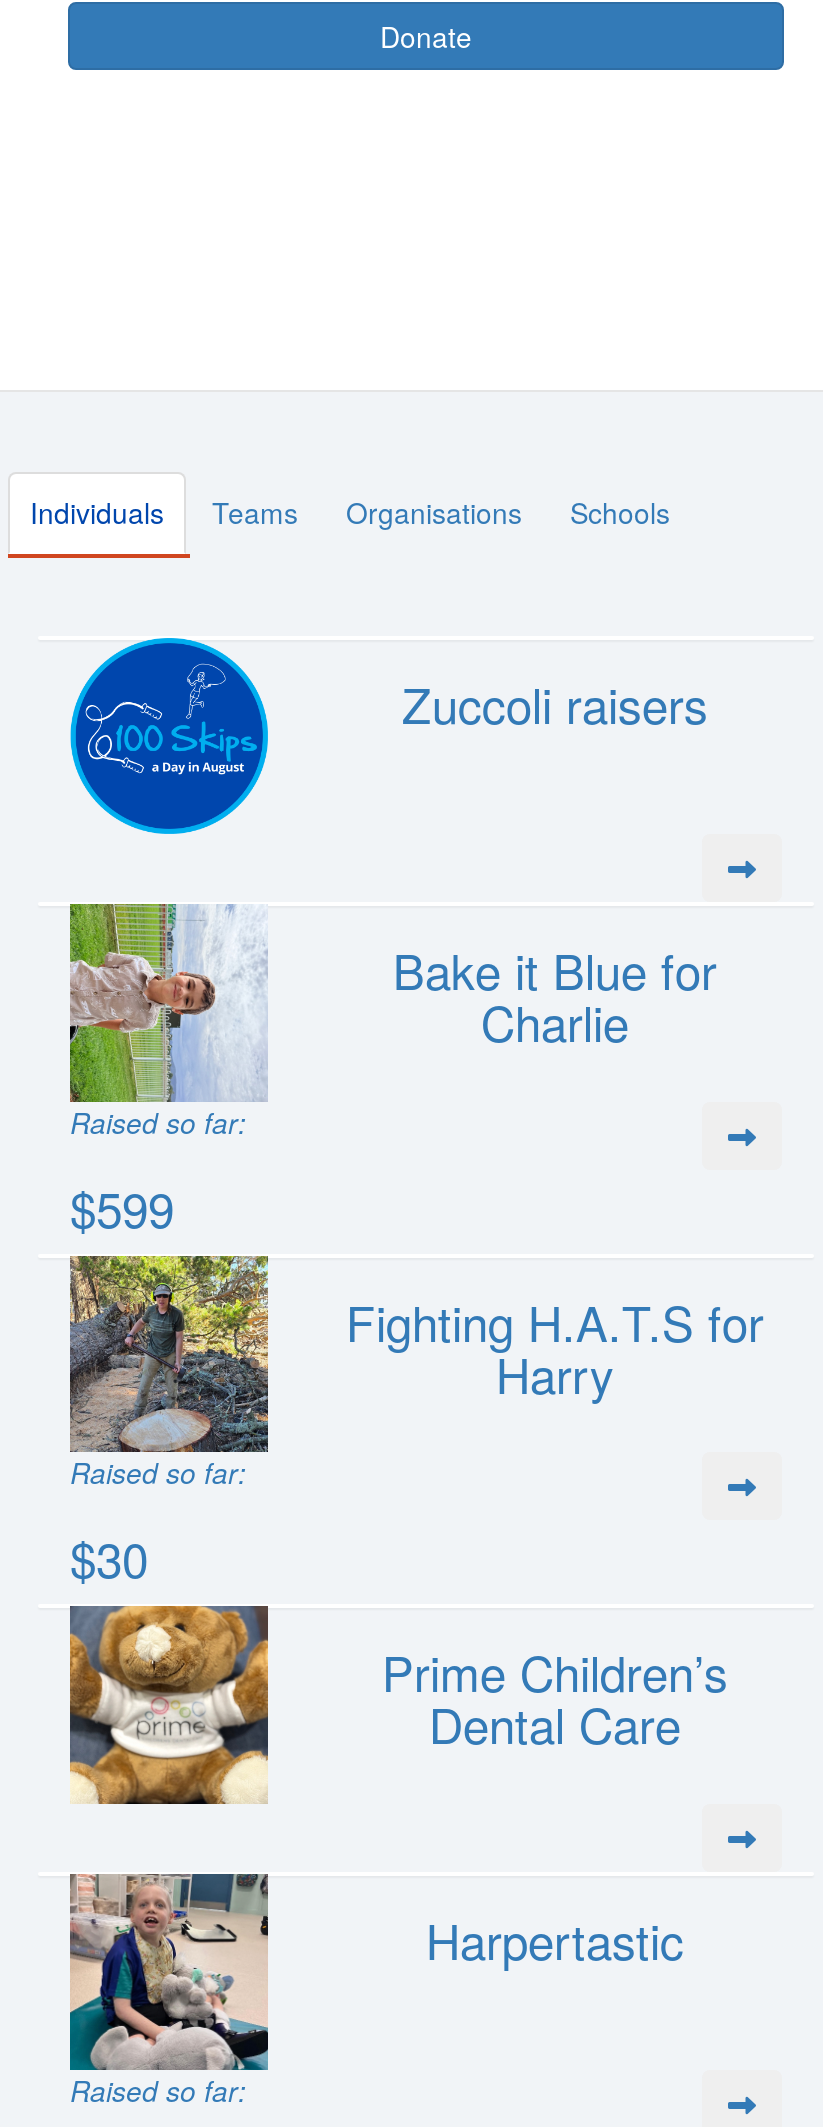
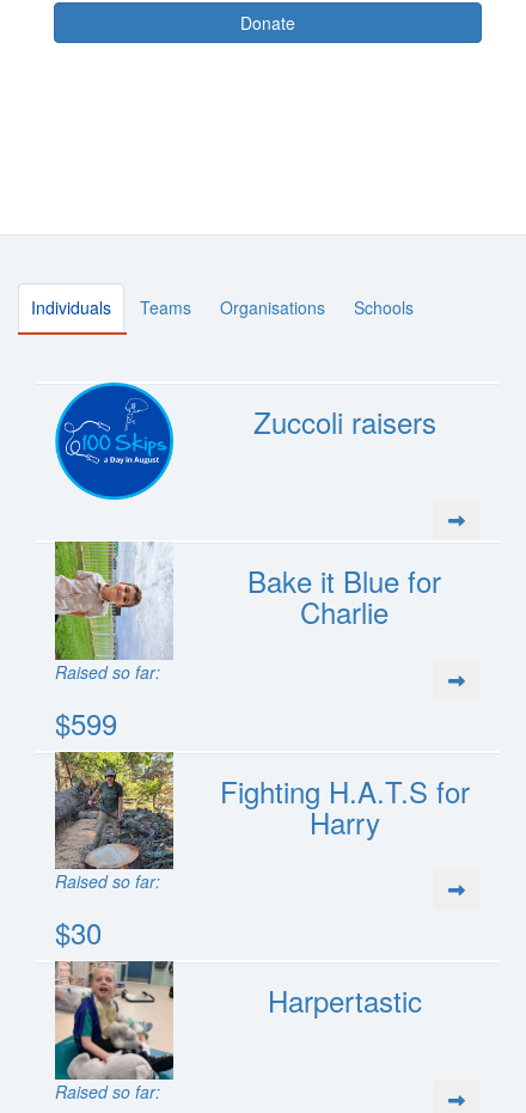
- [image]

- Prime Children’s
- Dental Care
